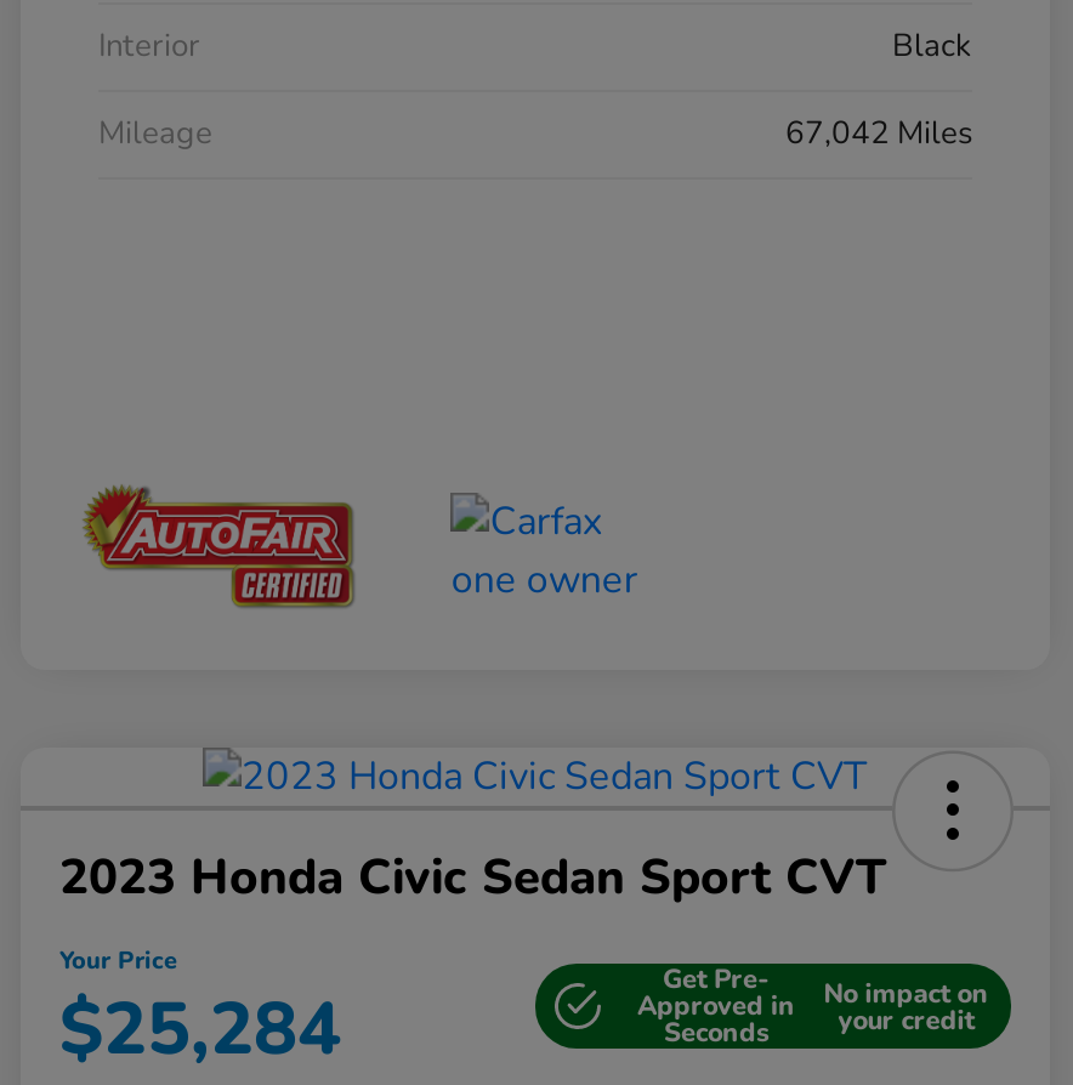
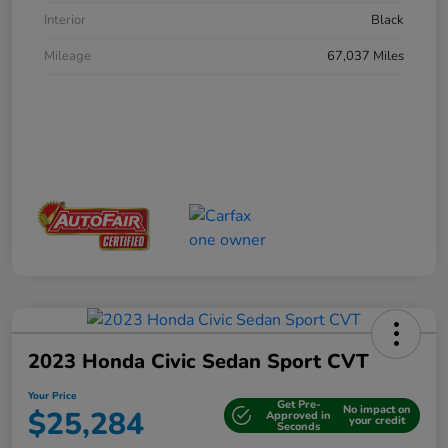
- 67,042 Miles
+ 67,037 Miles
